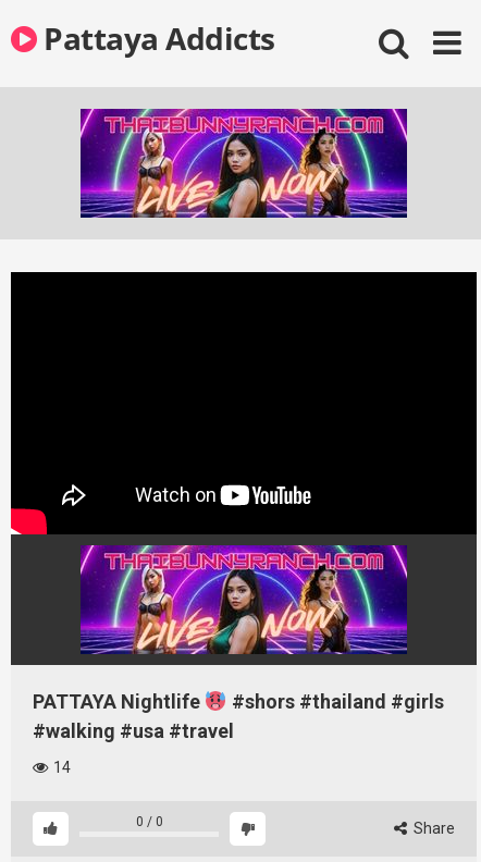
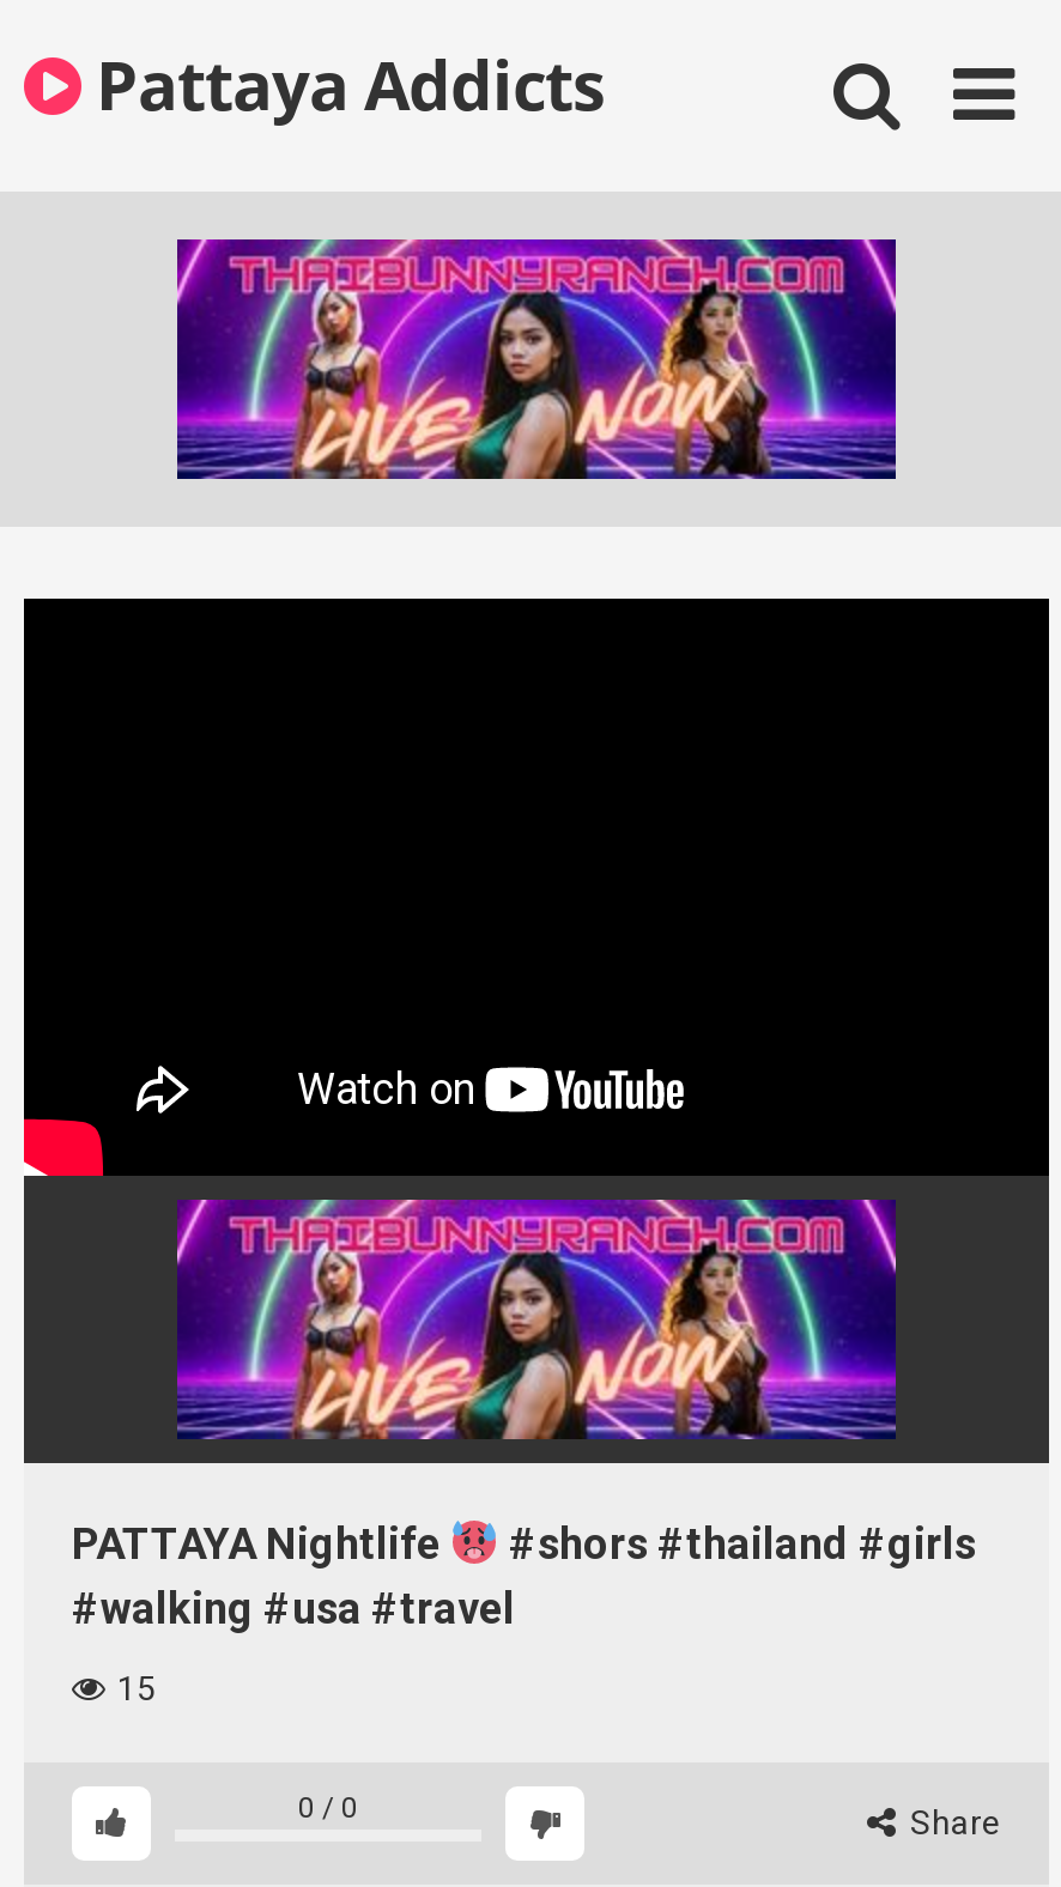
- 14
+ 15
